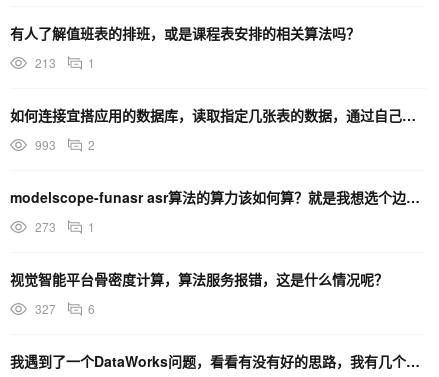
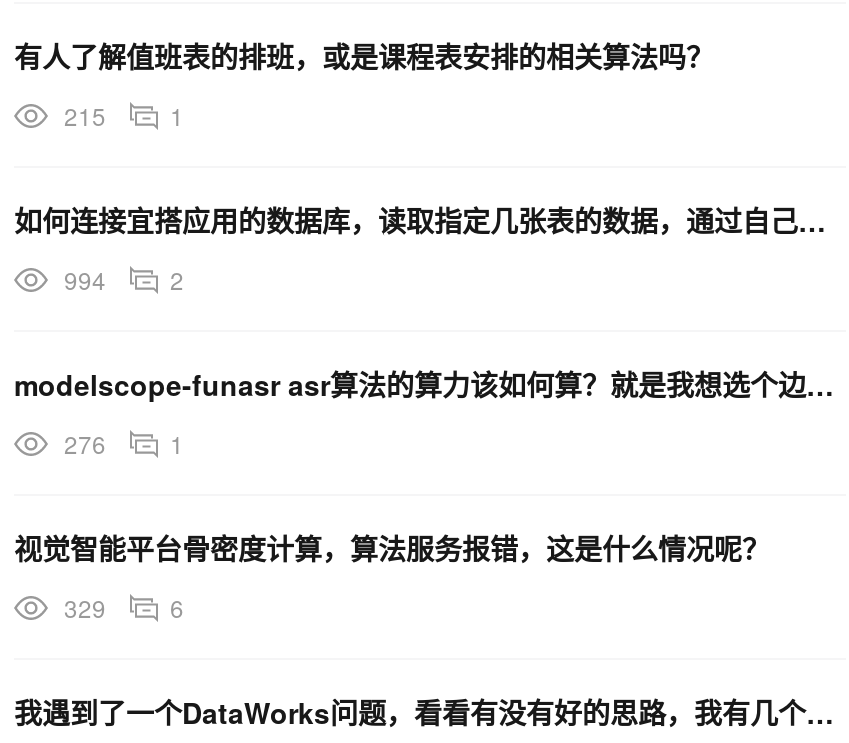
- 213 1
+ 215 1

- 993 2
+ 994 2

- 273 1
+ 276 1

- 327 6
+ 329 6
